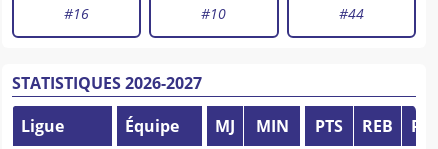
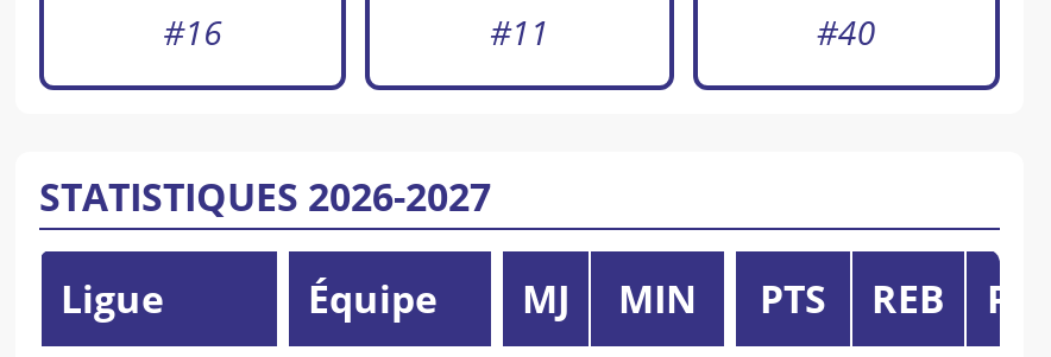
- #10
+ #11

- #44
+ #40
